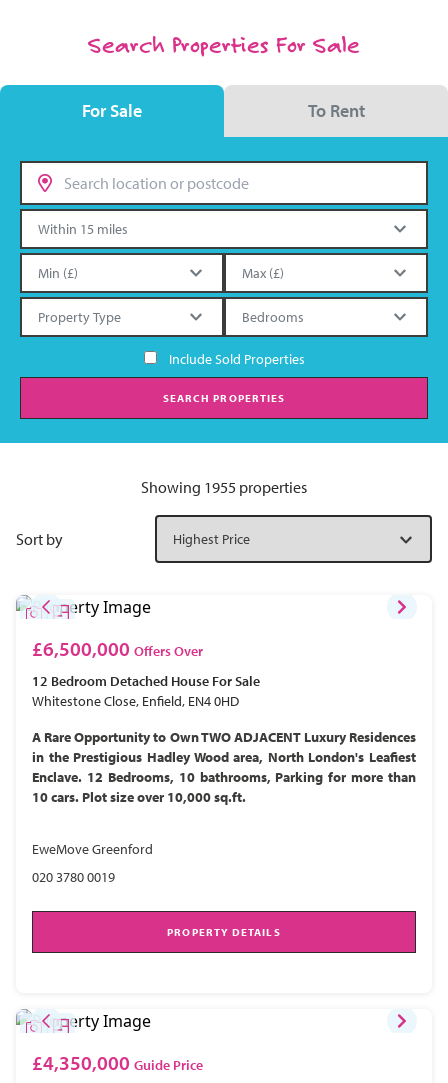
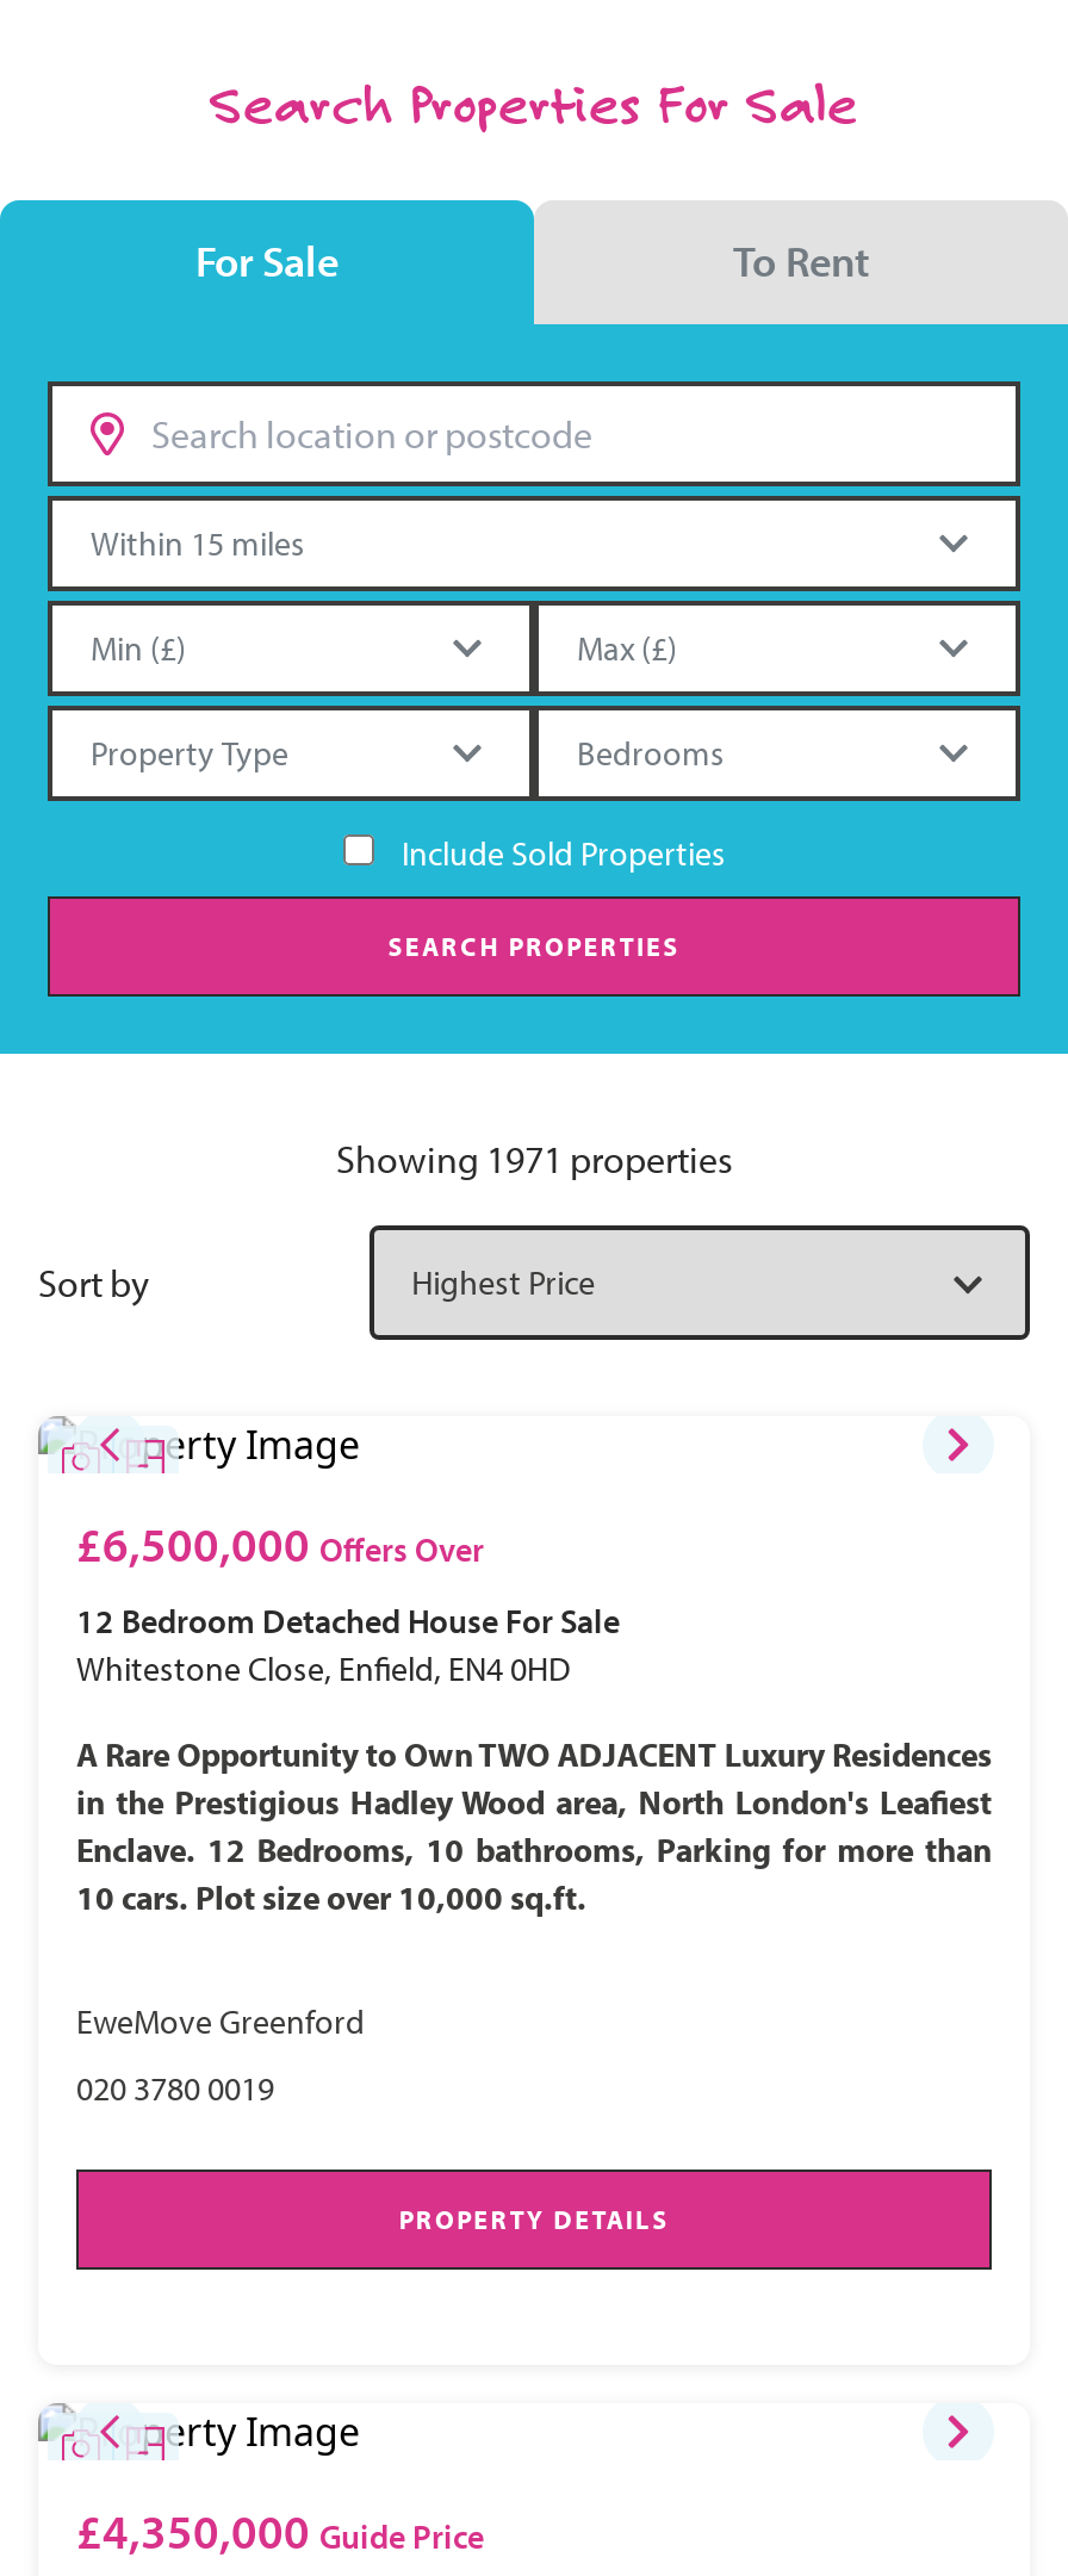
- Showing 1955 properties
+ Showing 1971 properties
